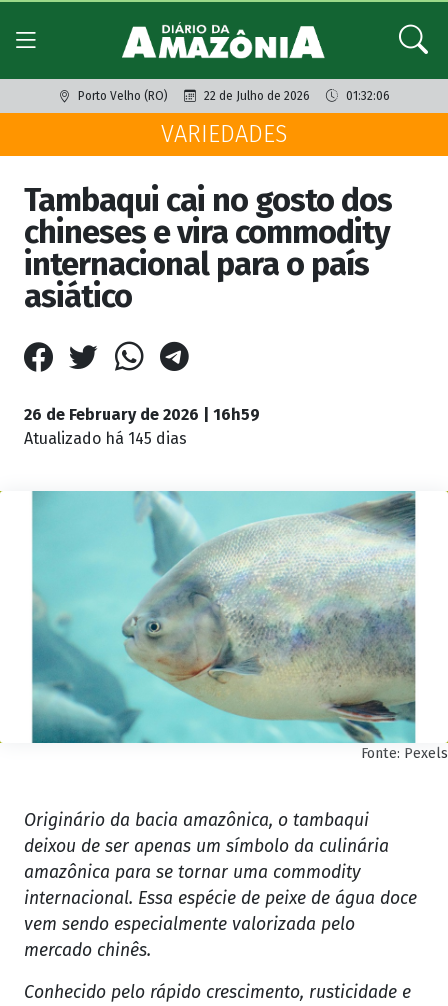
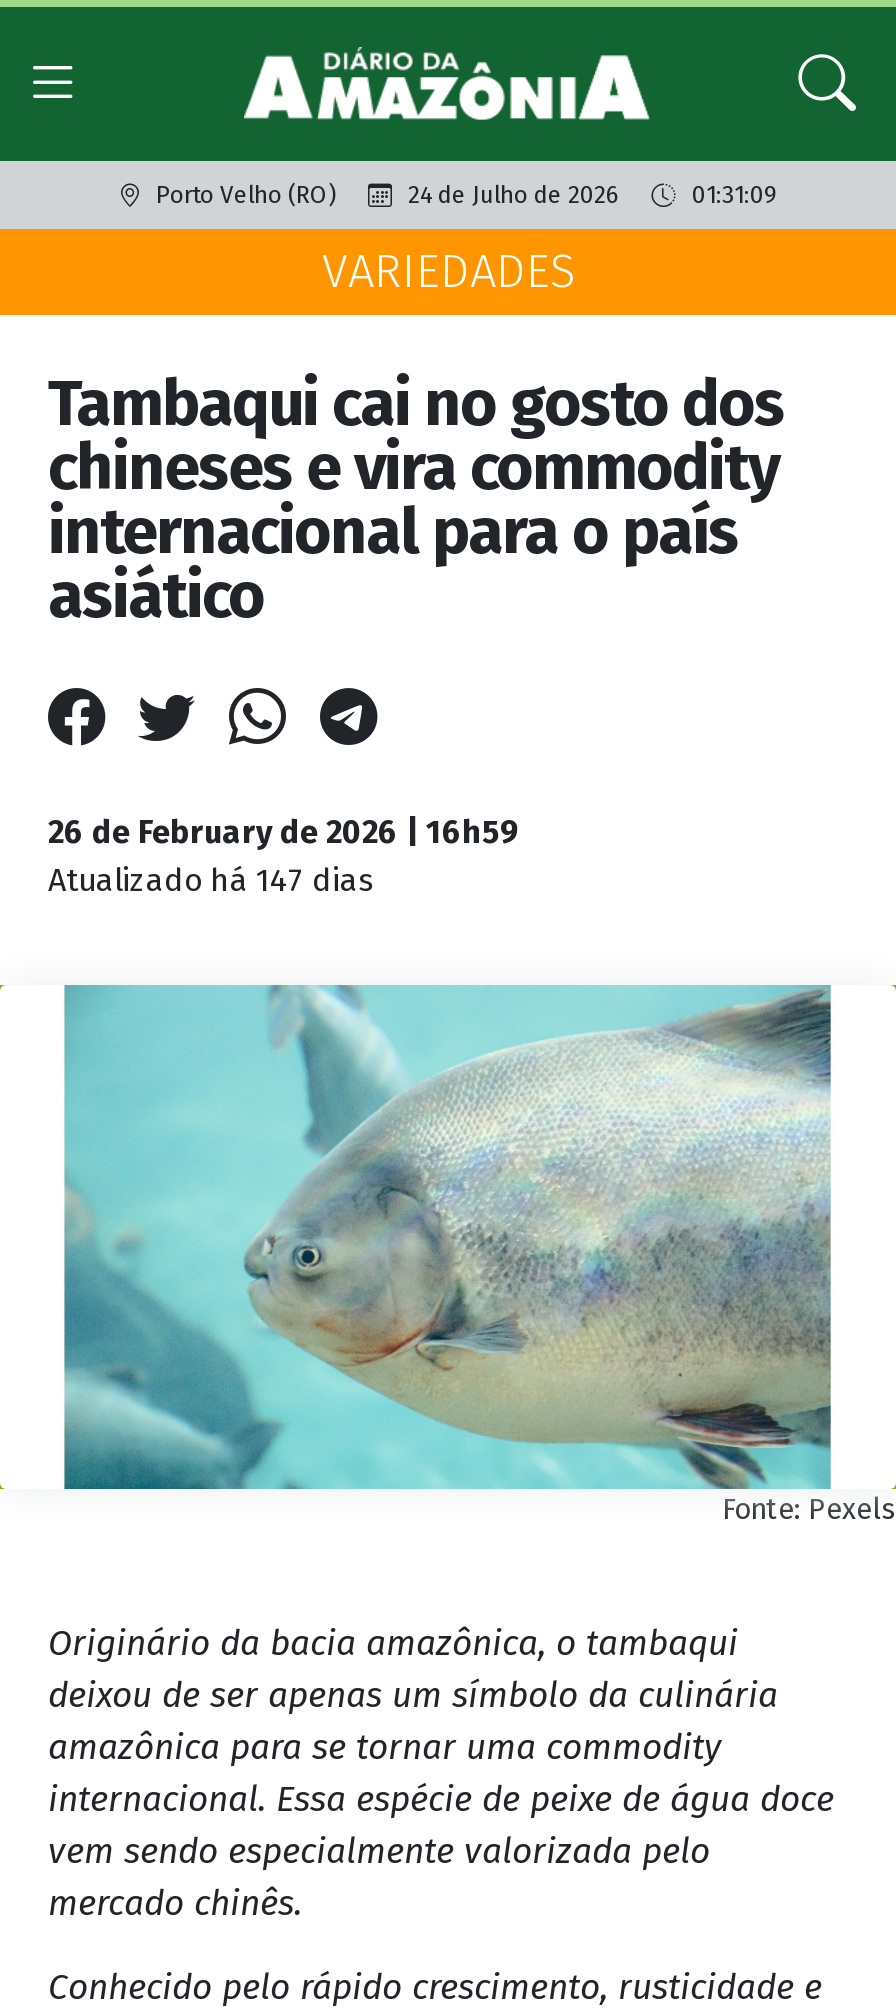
- 22 de Julho de 2026
+ 24 de Julho de 2026

- 01:32:06
+ 01:31:09

- Atualizado há 145 dias
+ Atualizado há 147 dias
